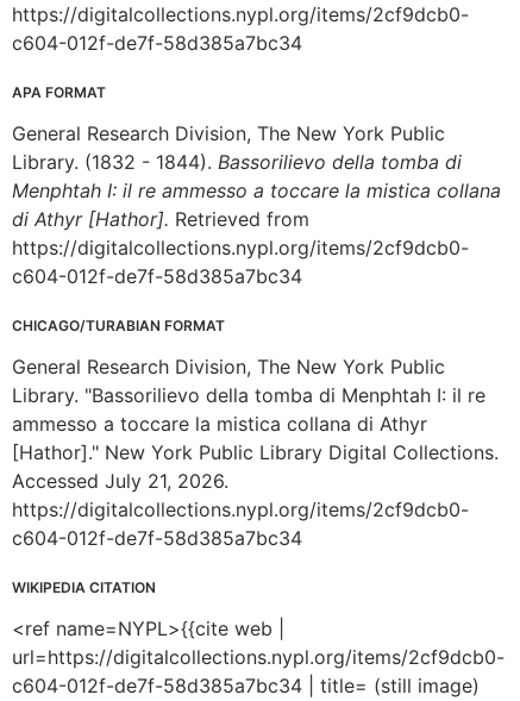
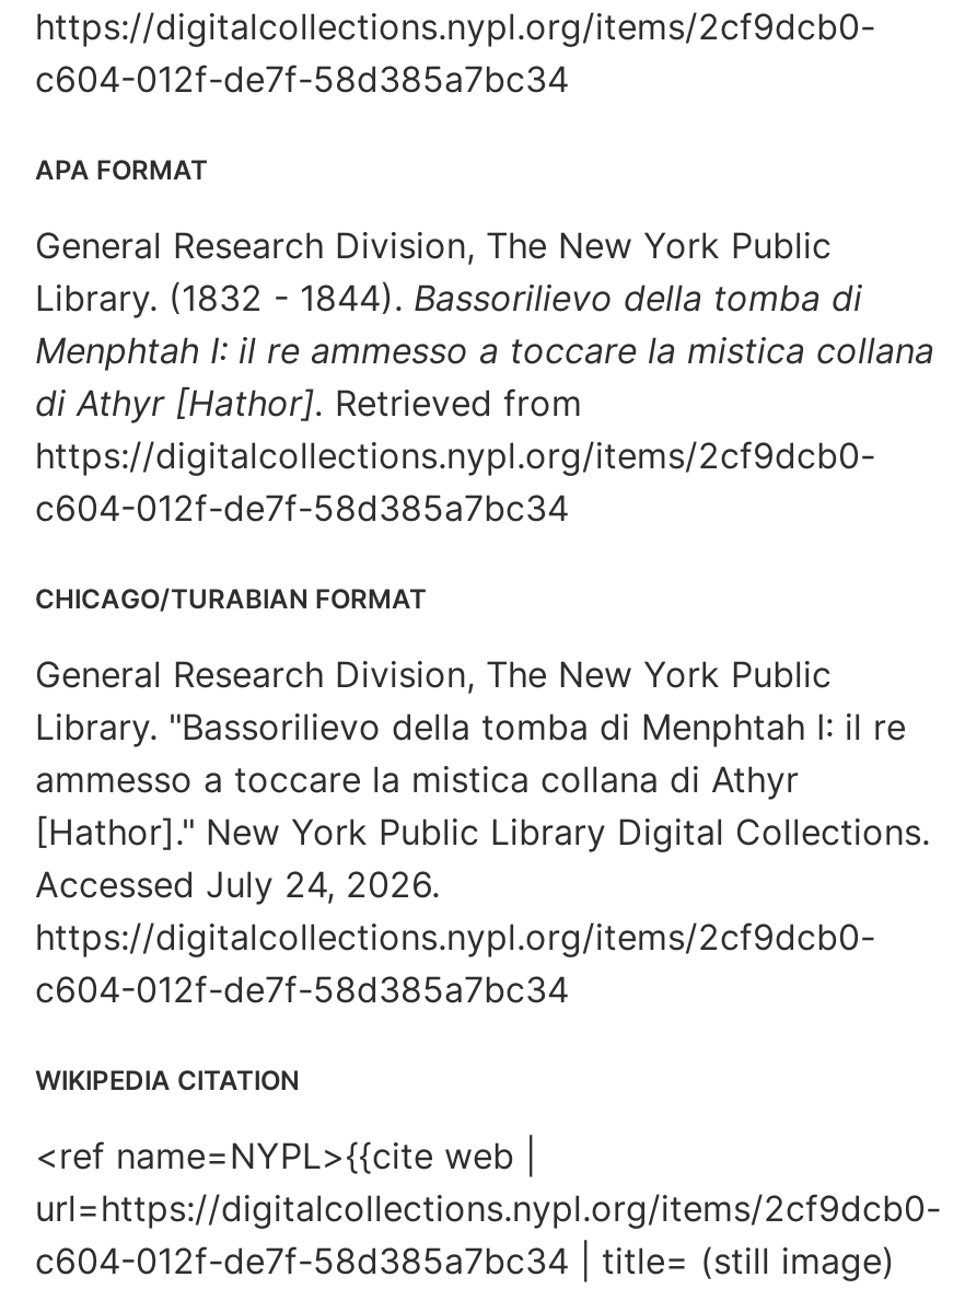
- Accessed July 21, 2026.
+ Accessed July 24, 2026.
